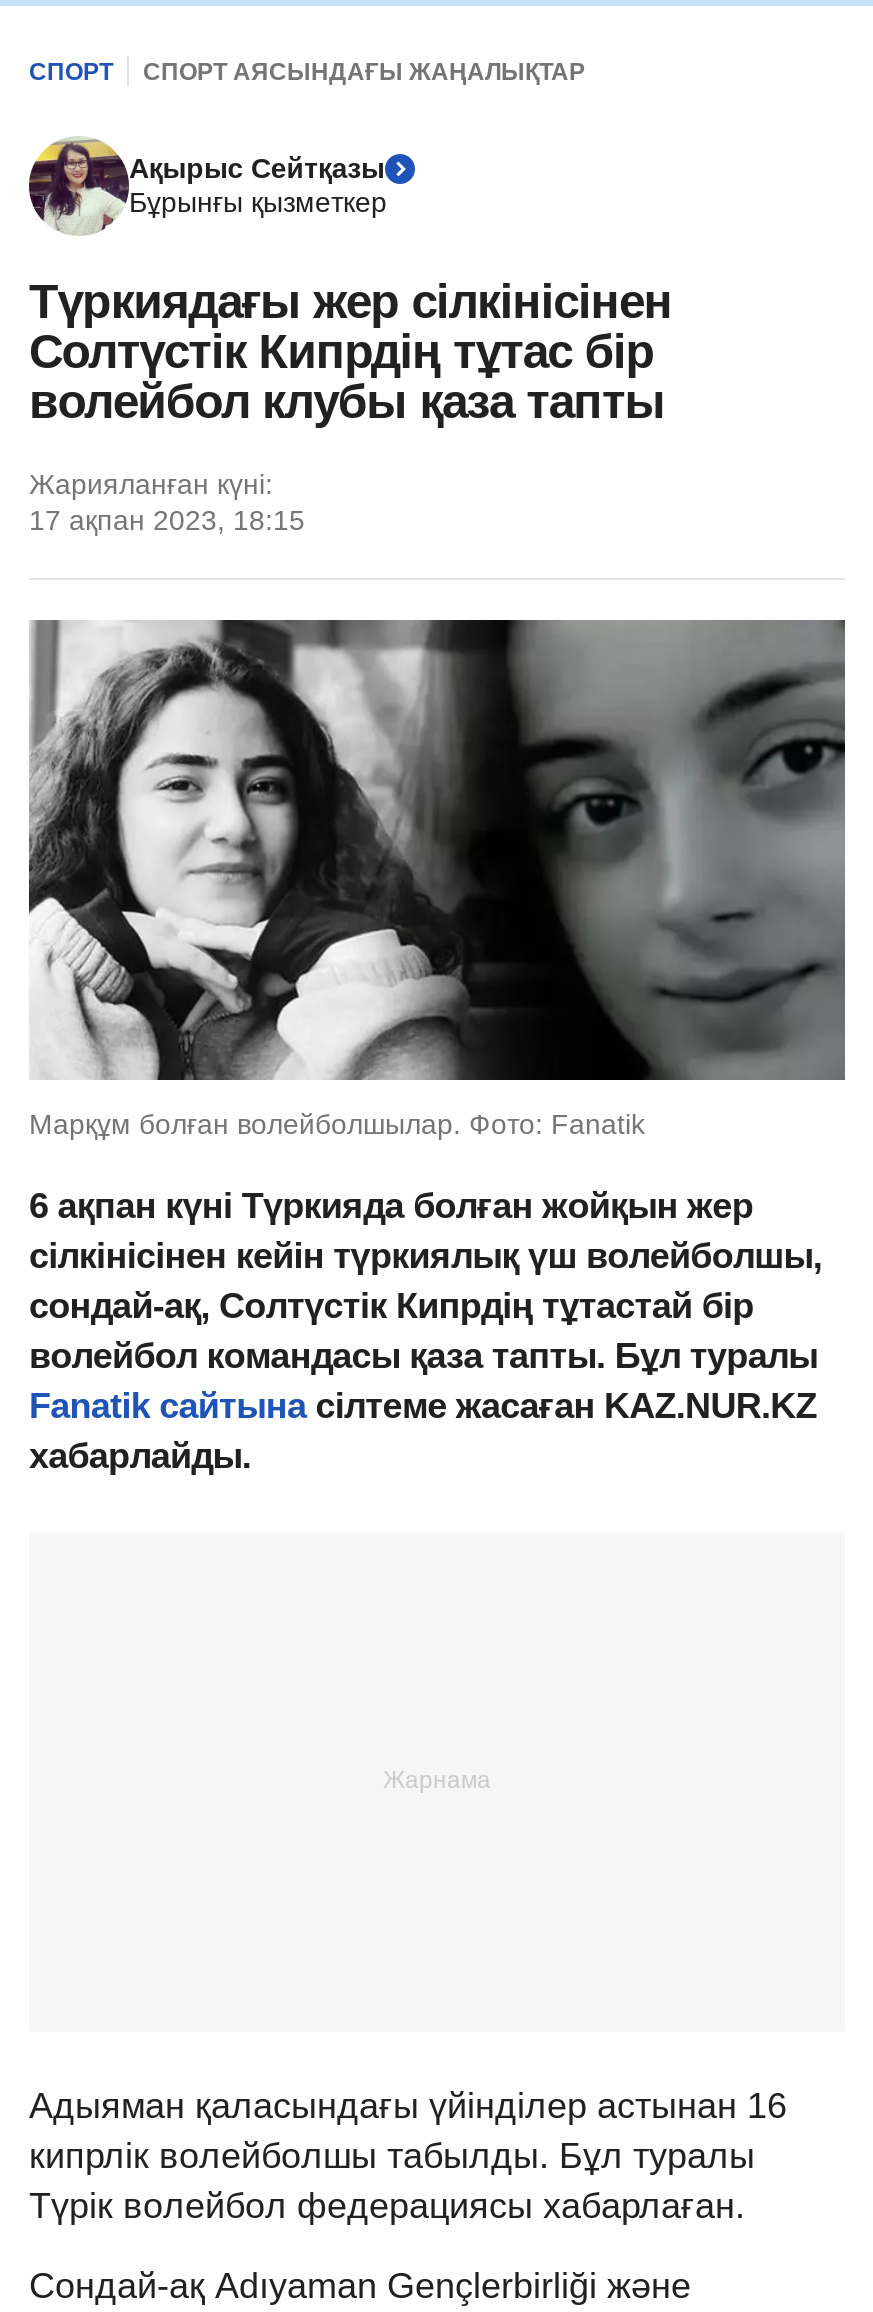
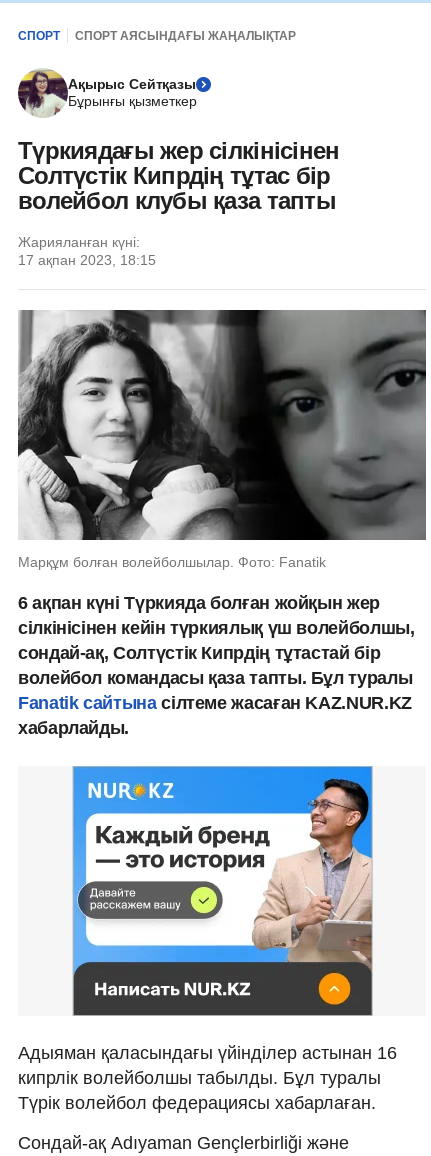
+ [image]
